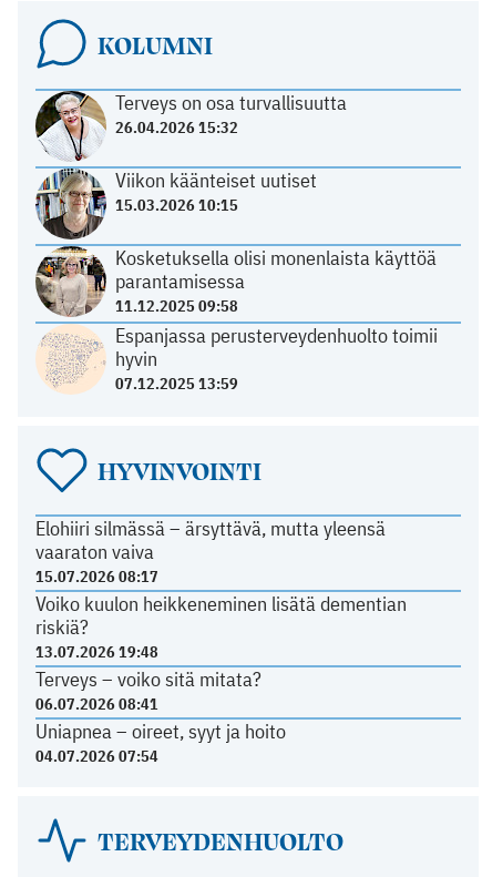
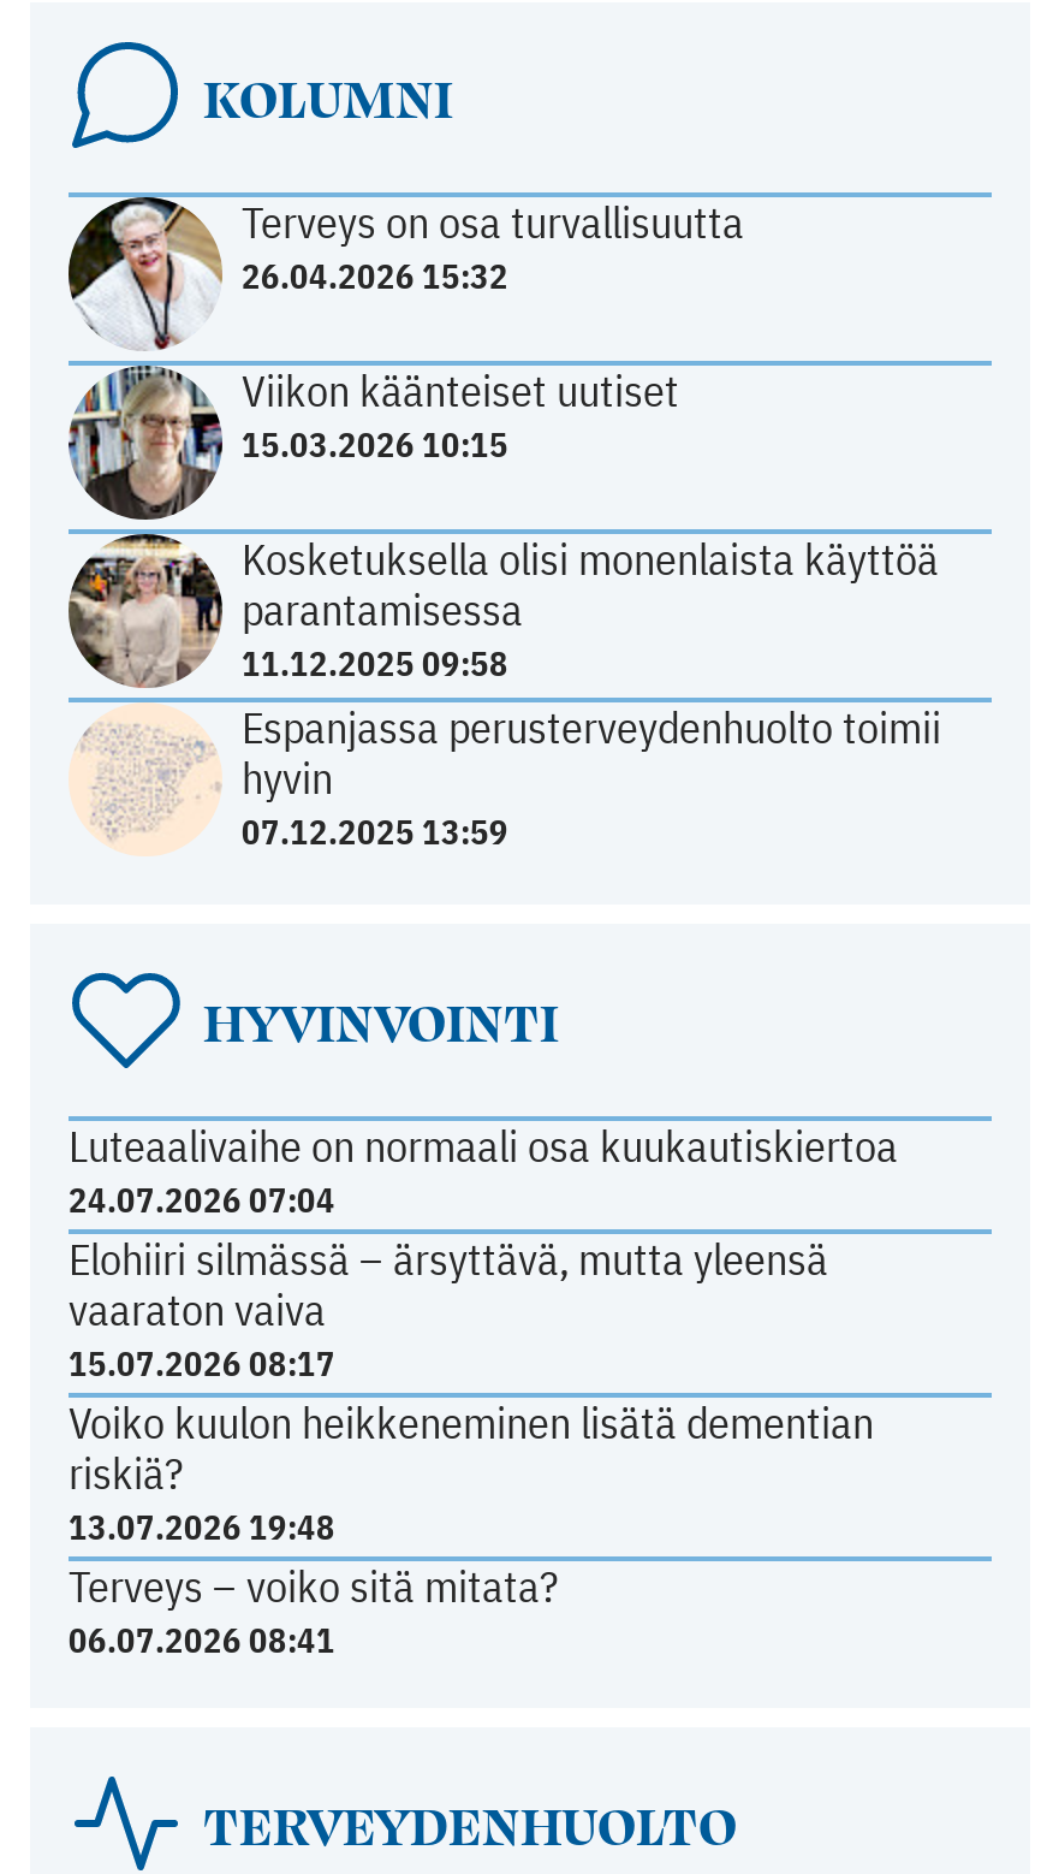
+ Luteaalivaihe on normaali osa kuukautiskiertoa
+ 24.07.2026 07:04

moved down: Elohiiri silmässä – ärsyttävä, mutta yleensä | vaaraton vaiva | 15.07.2026 08:17 | Voiko kuulon heikkeneminen lisätä dementian | riskiä? | 13.07.2026 19:48 | Terveys – voiko sitä mitata? | 06.07.2026 08:41

- Uniapnea – oireet, syyt ja hoito
- 04.07.2026 07:54
